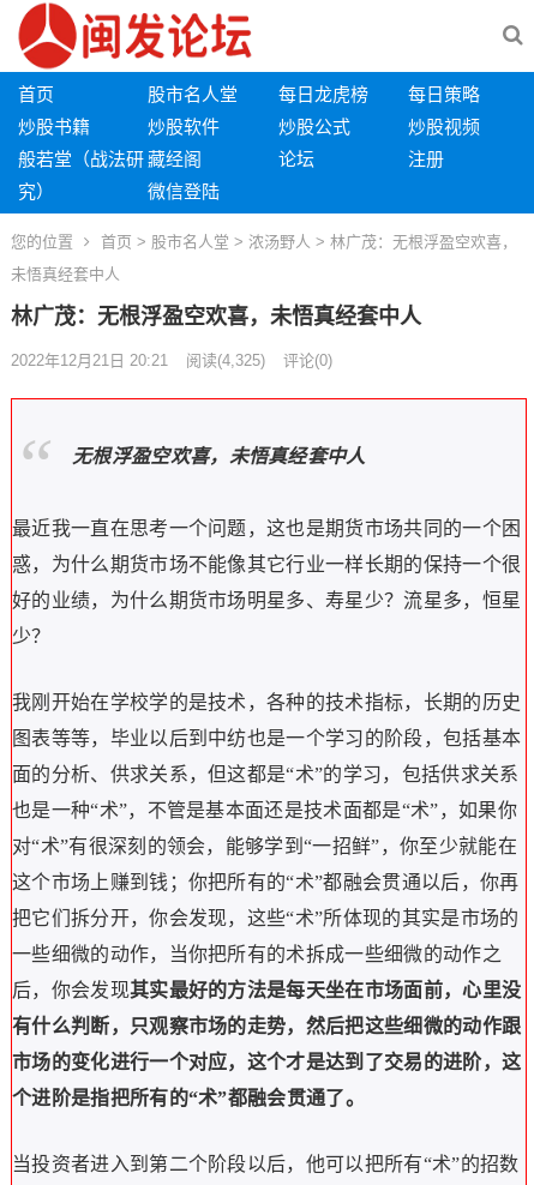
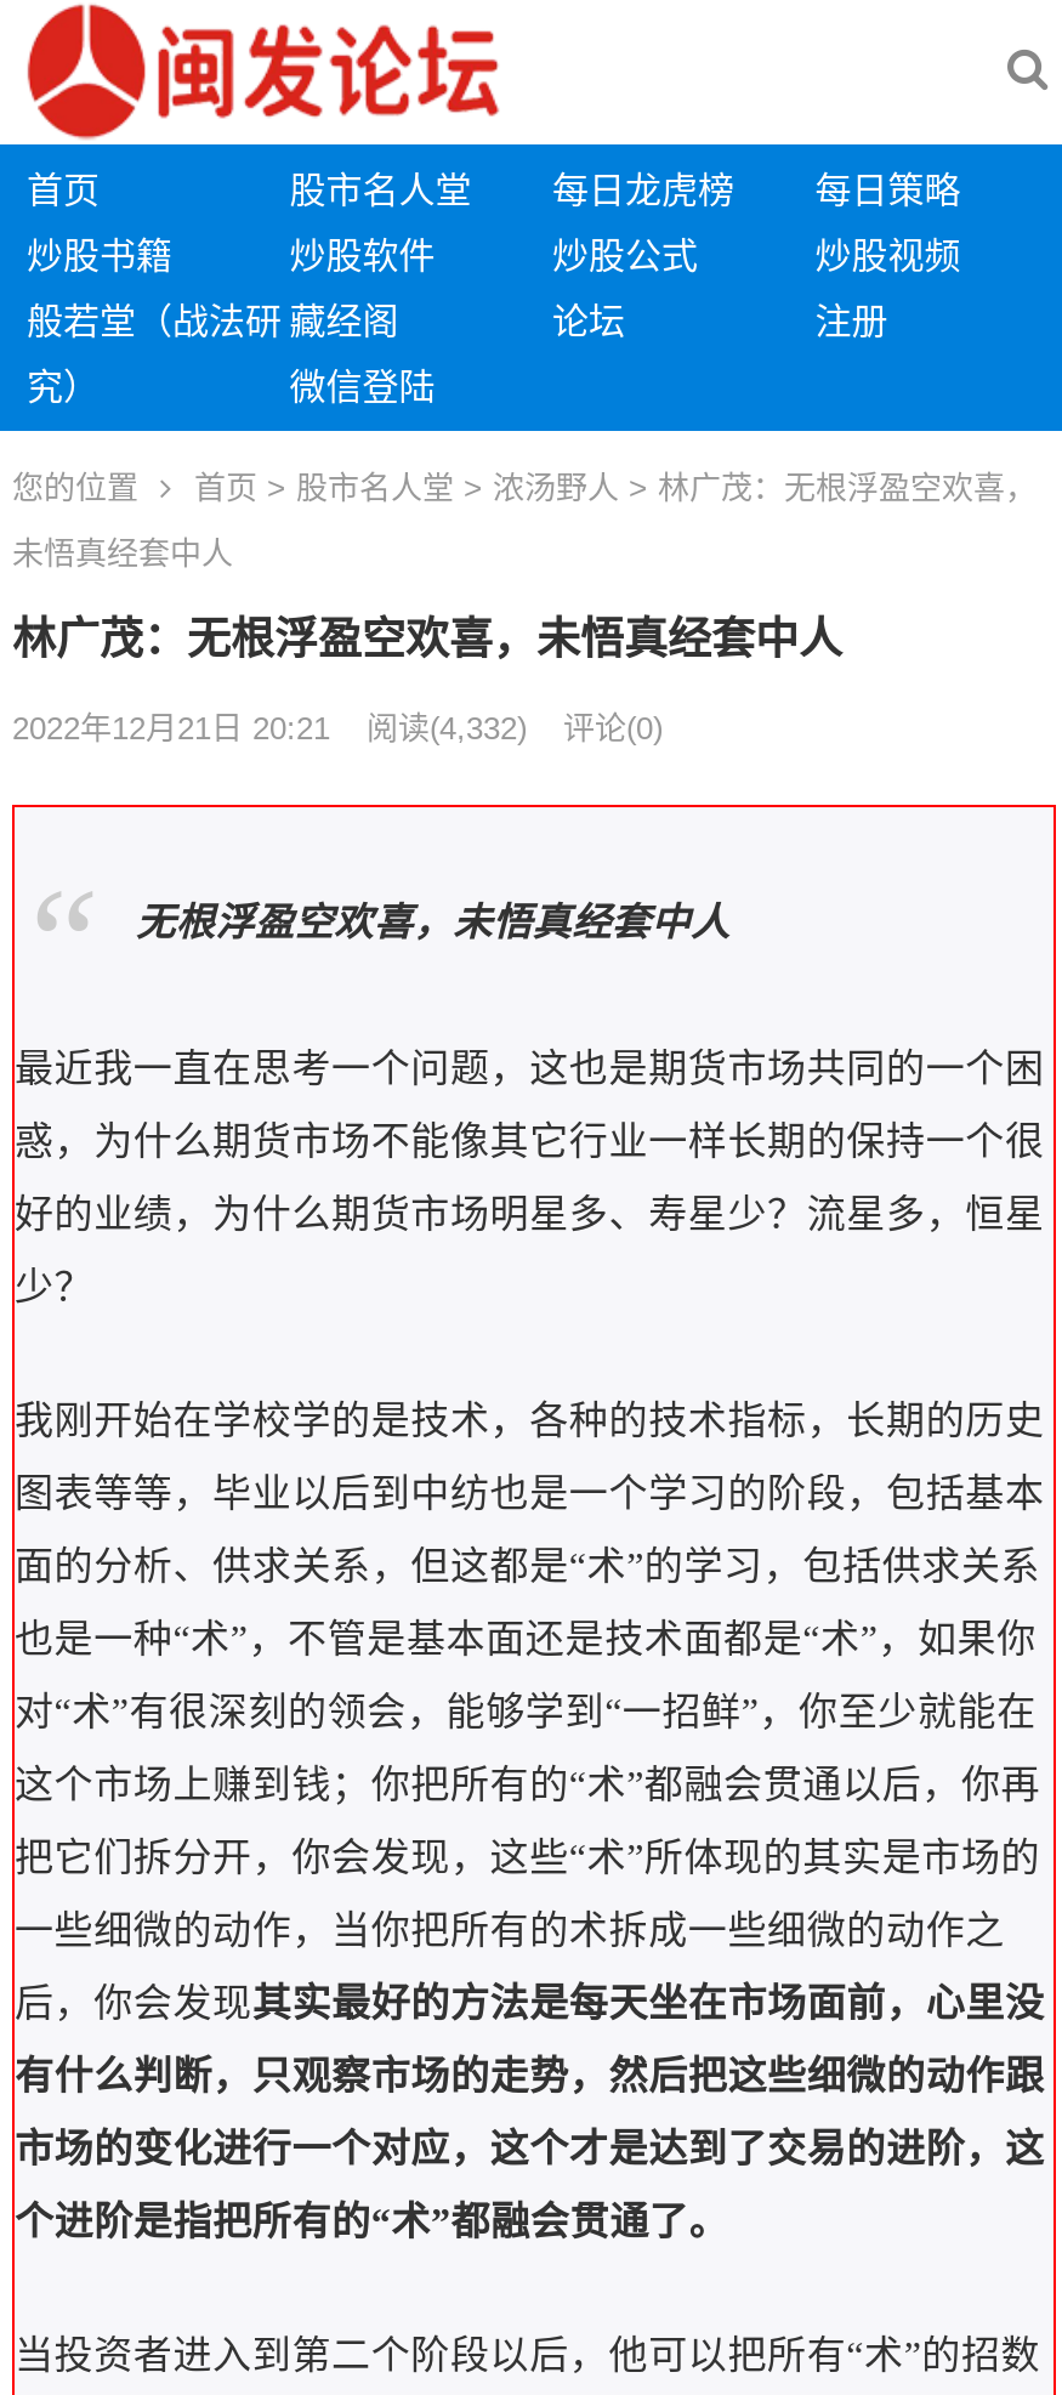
- 2022年12月21日 20:21 阅读(4,325) 评论(0)
+ 2022年12月21日 20:21 阅读(4,332) 评论(0)
